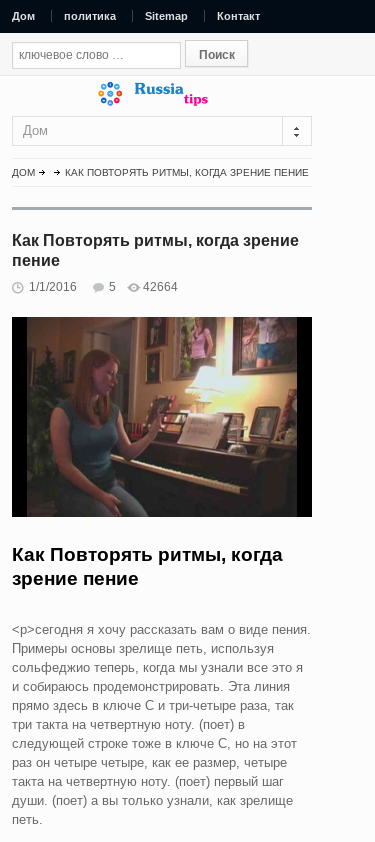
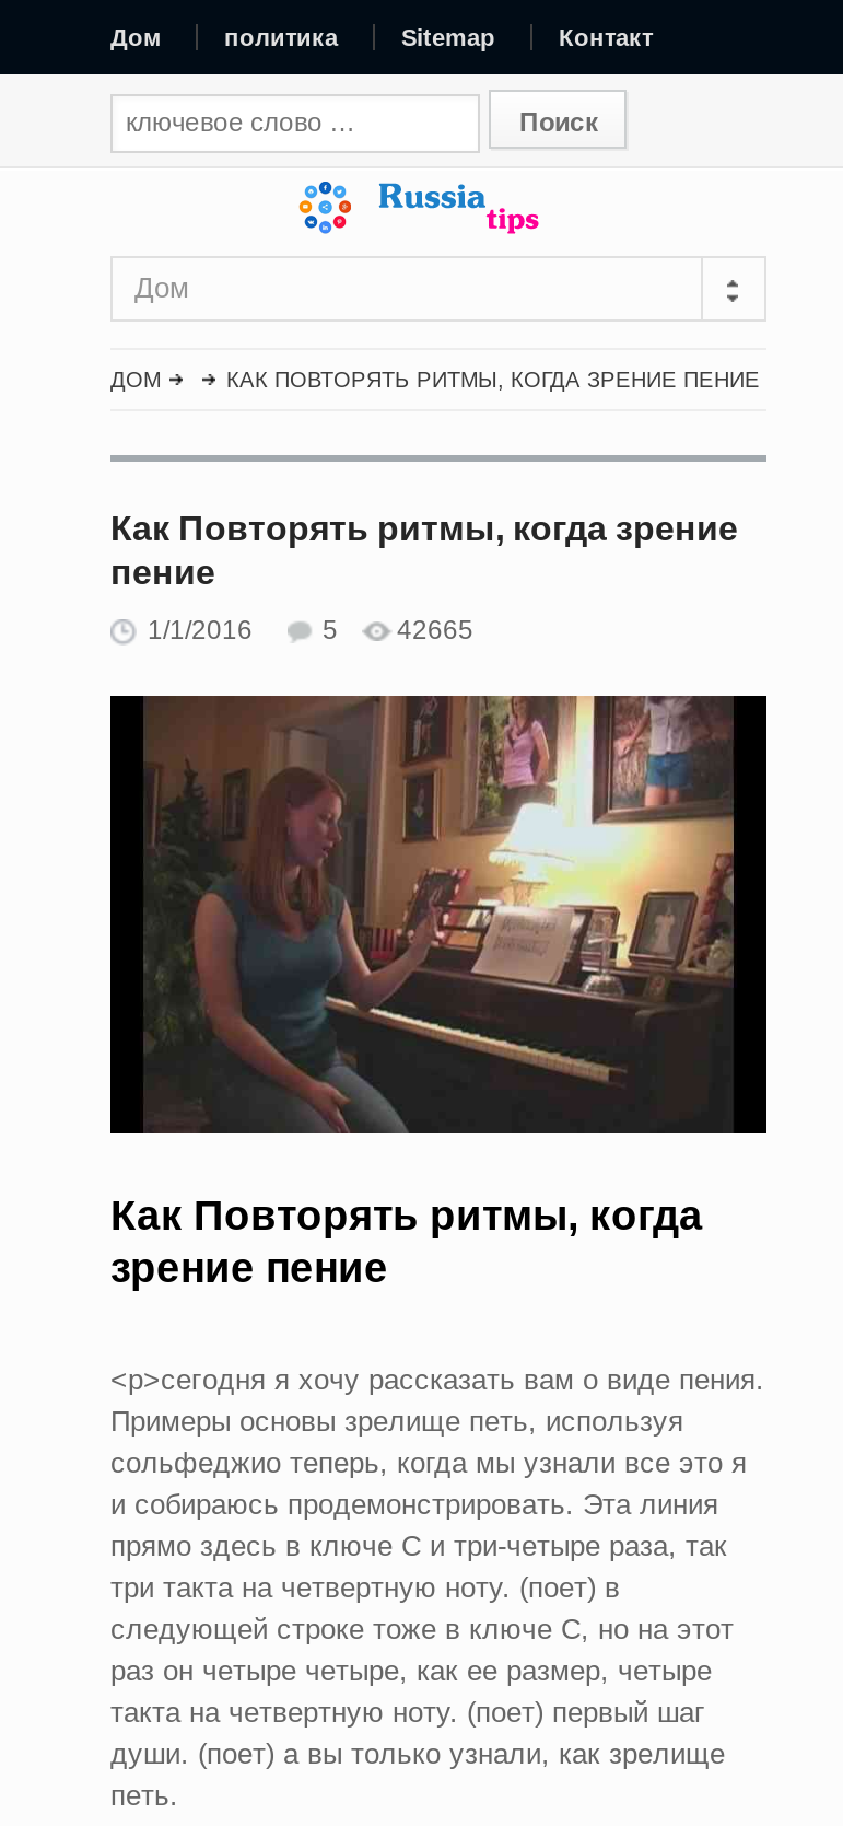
- 5 42664
+ 5 42665
